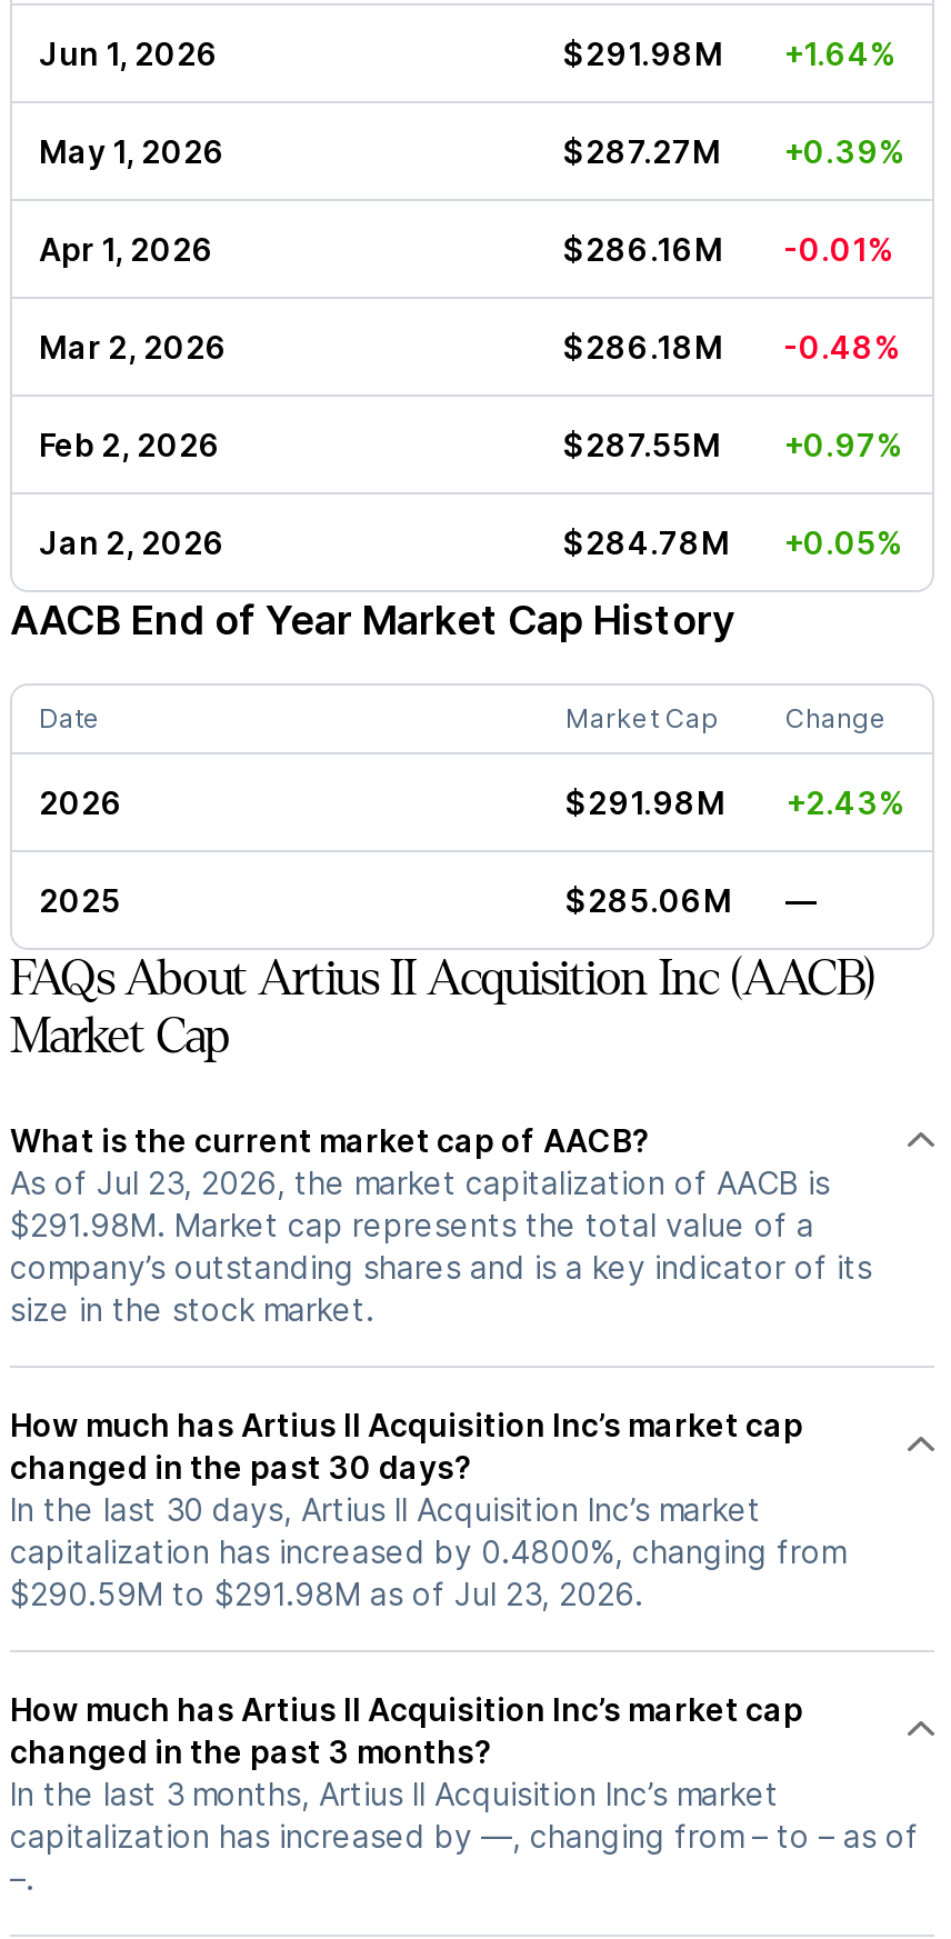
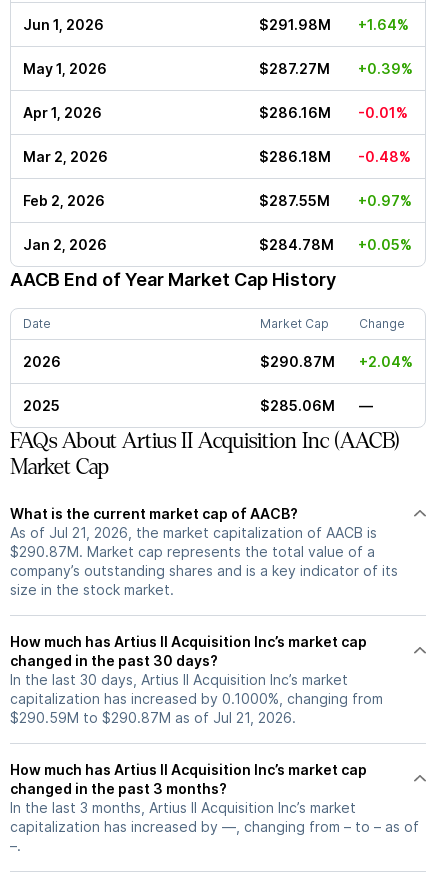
- $291.98M
- +2.43%
+ $290.87M
+ +2.04%

- As of Jul 23, 2026, the market capitalization of AACB is
+ As of Jul 21, 2026, the market capitalization of AACB is

- $291.98M. Market cap represents the total value of a
+ $290.87M. Market cap represents the total value of a

- capitalization has increased by 0.4800%, changing from
+ capitalization has increased by 0.1000%, changing from

- $290.59M to $291.98M as of Jul 23, 2026.
+ $290.59M to $290.87M as of Jul 21, 2026.
